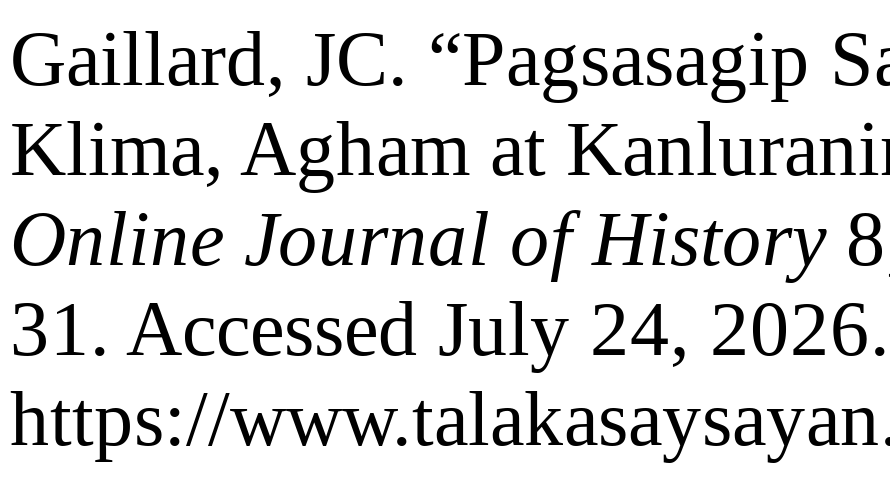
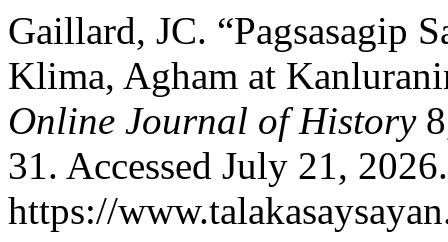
- 31. Accessed July 24, 2026.
+ 31. Accessed July 21, 2026.
